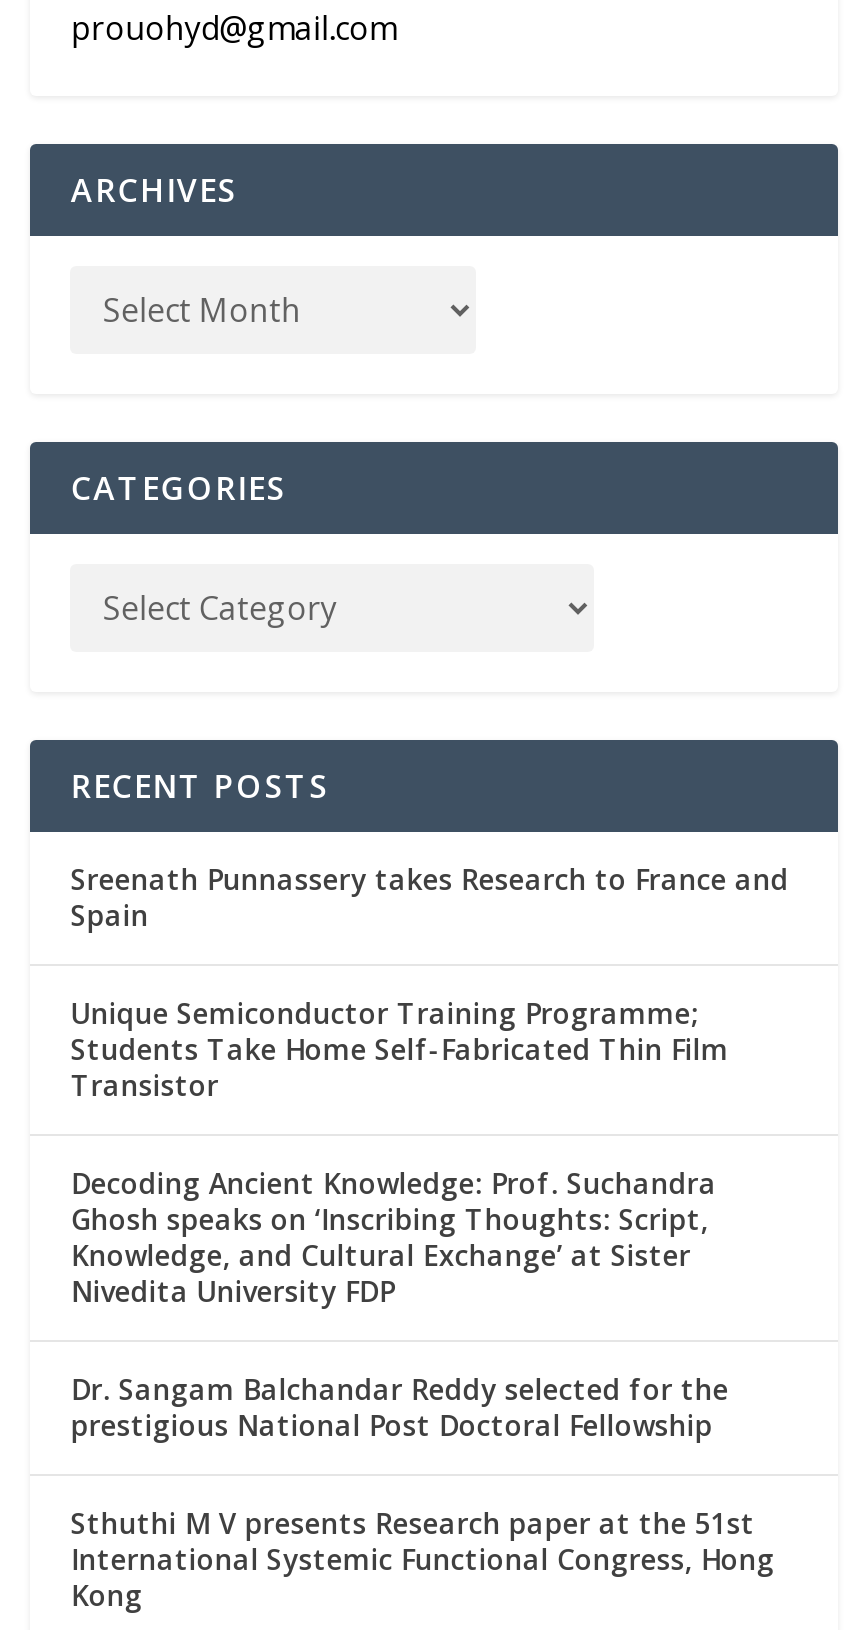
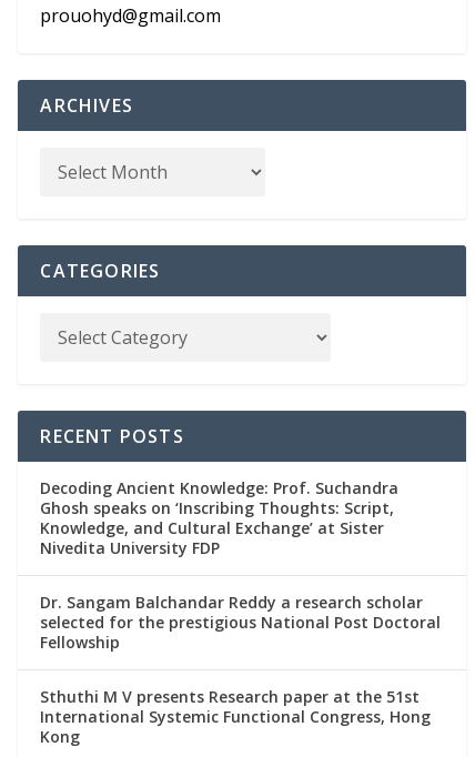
- Sreenath Punnassery takes Research to France and
- Spain
- Unique Semiconductor Training Programme;
- Students Take Home Self-Fabricated Thin Film
- Transistor

moved up: Decoding Ancient Knowledge: Prof. Suchandra | Ghosh speaks on ‘Inscribing Thoughts: Script, | Knowledge, and Cultural Exchange’ at Sister | Nivedita University FDP

- Dr. Sangam Balchandar Reddy selected for the
- prestigious National Post Doctoral Fellowship
+ Dr. Sangam Balchandar Reddy a research scholar
+ selected for the prestigious National Post Doctoral
+ Fellowship
